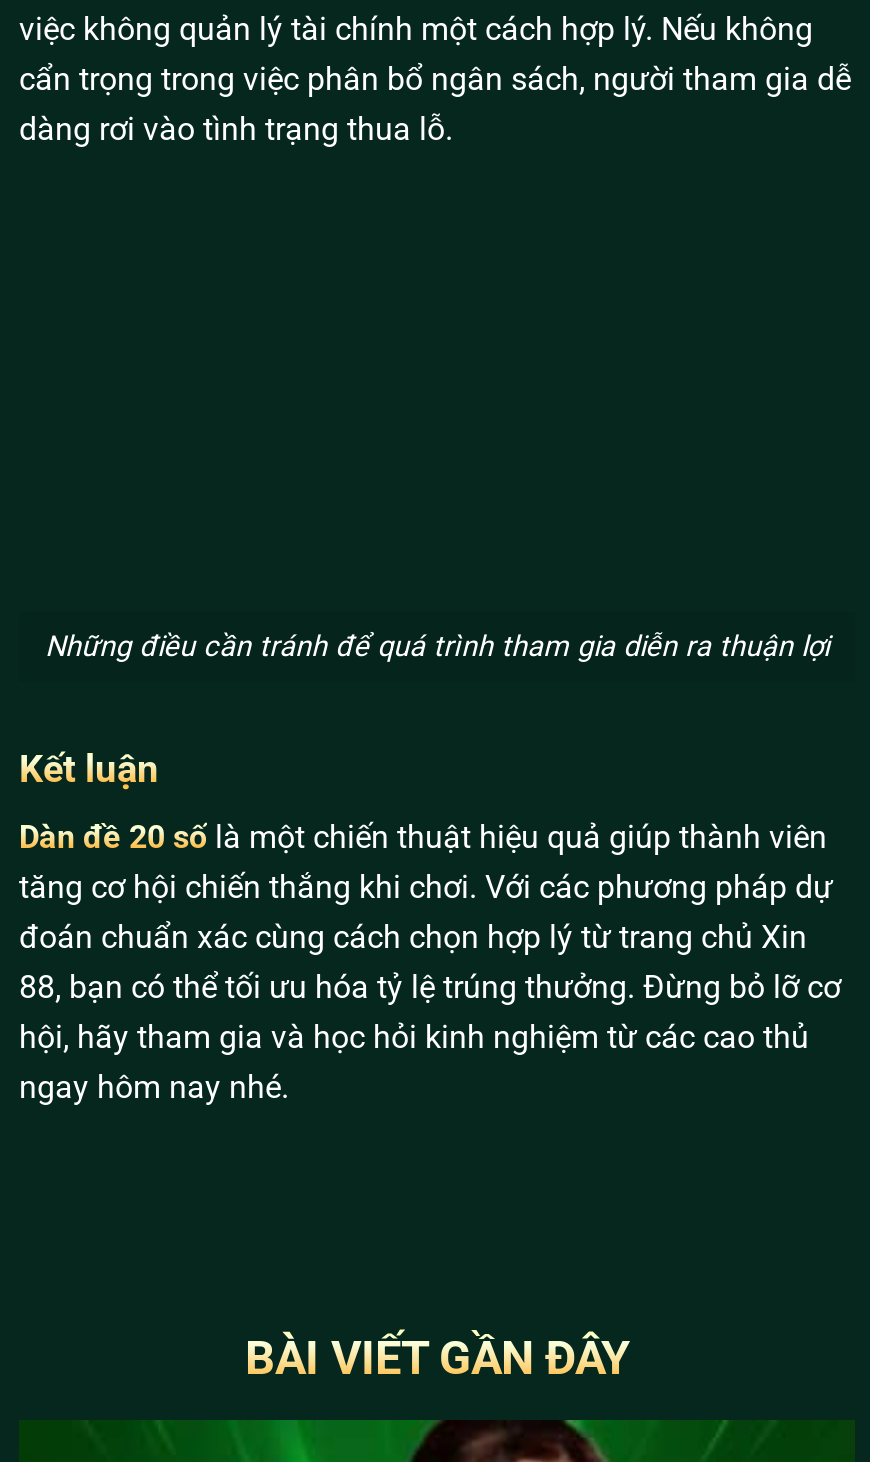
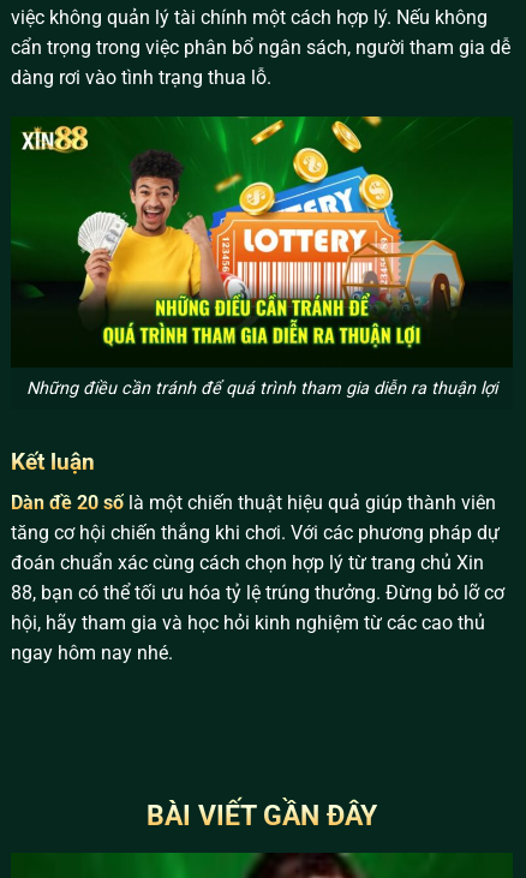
+ [image]
